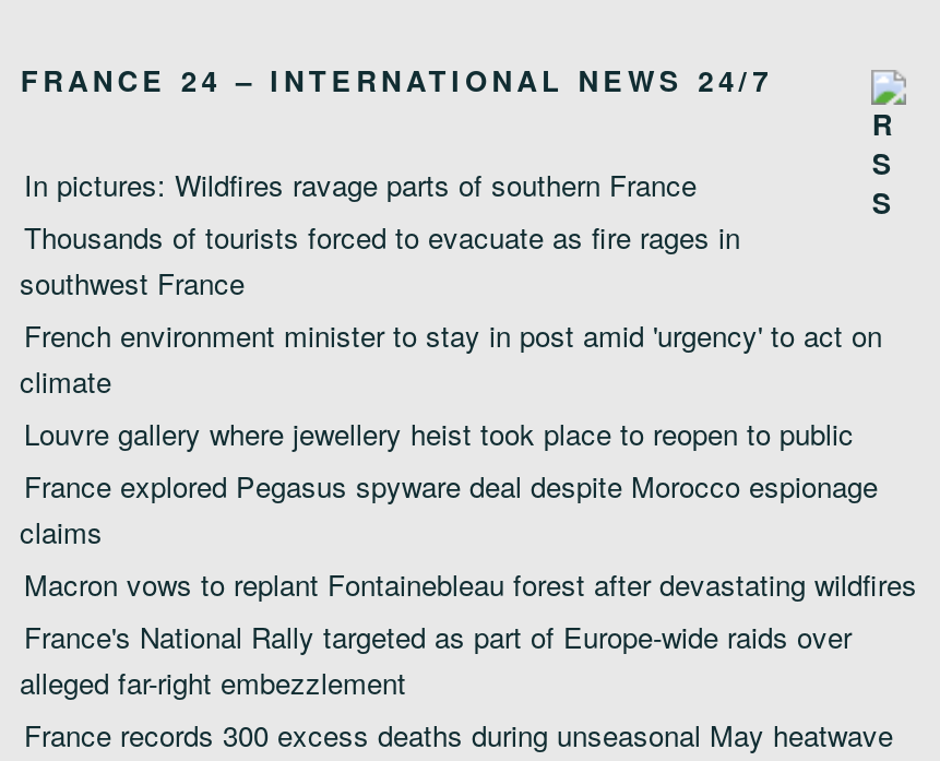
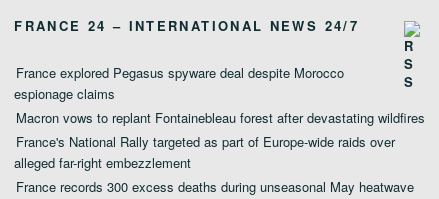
- In pictures: Wildfires ravage parts of southern France
- Thousands of tourists forced to evacuate as fire rages in
- southwest France
- French environment minister to stay in post amid 'urgency' to act on
- climate
- Louvre gallery where jewellery heist took place to reopen to public
- France explored Pegasus spyware deal despite Morocco espionage
- claims
+ France explored Pegasus spyware deal despite Morocco
+ espionage claims
